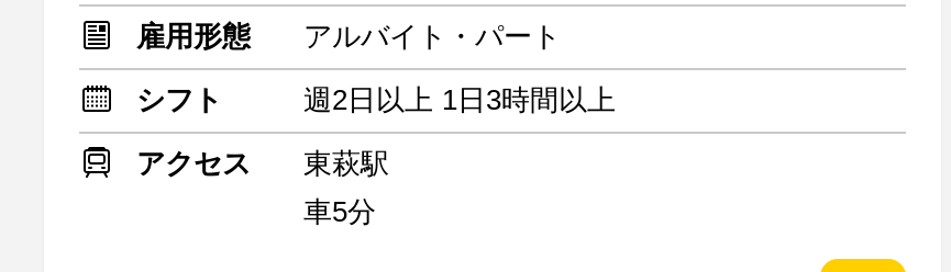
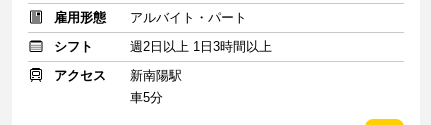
- 東萩駅
+ 新南陽駅
